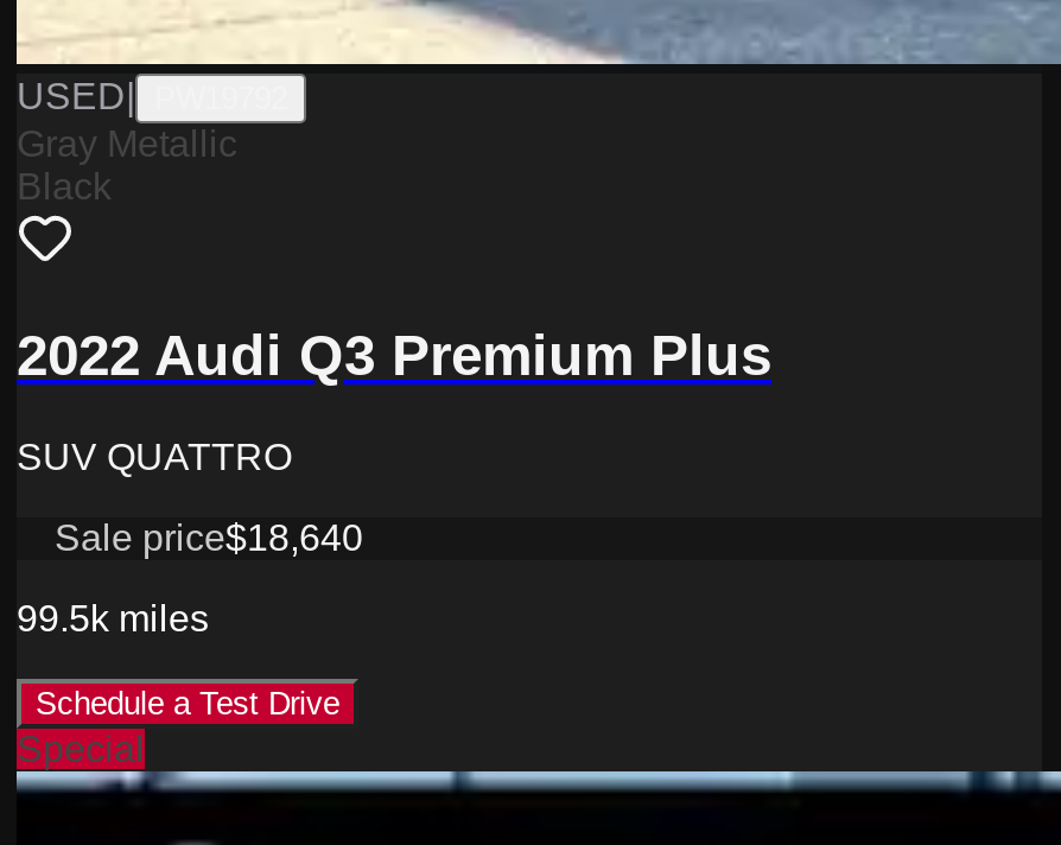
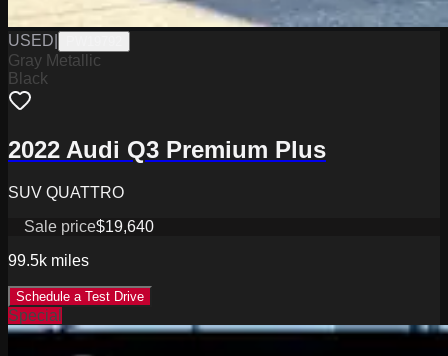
- Sale price$18,640
+ Sale price$19,640
